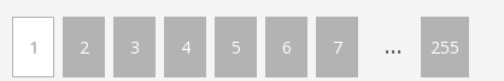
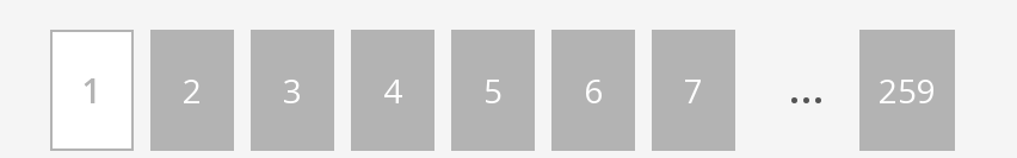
- 255
+ 259
